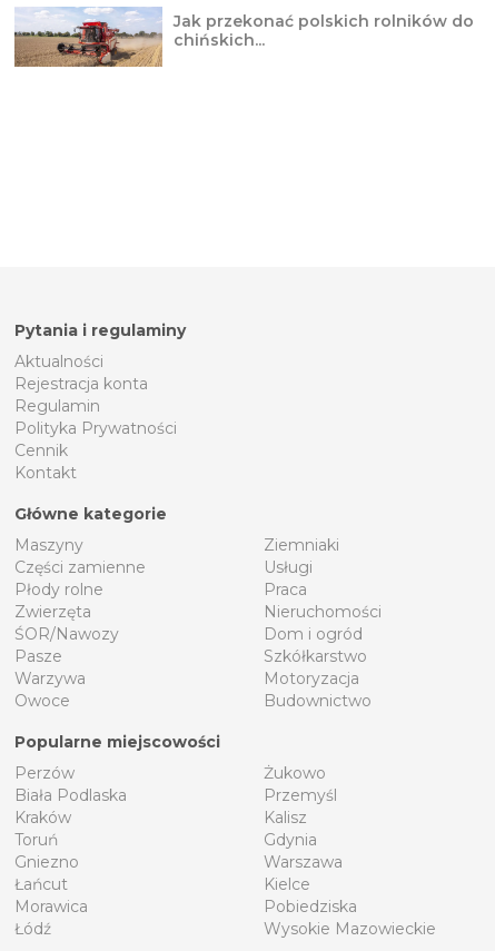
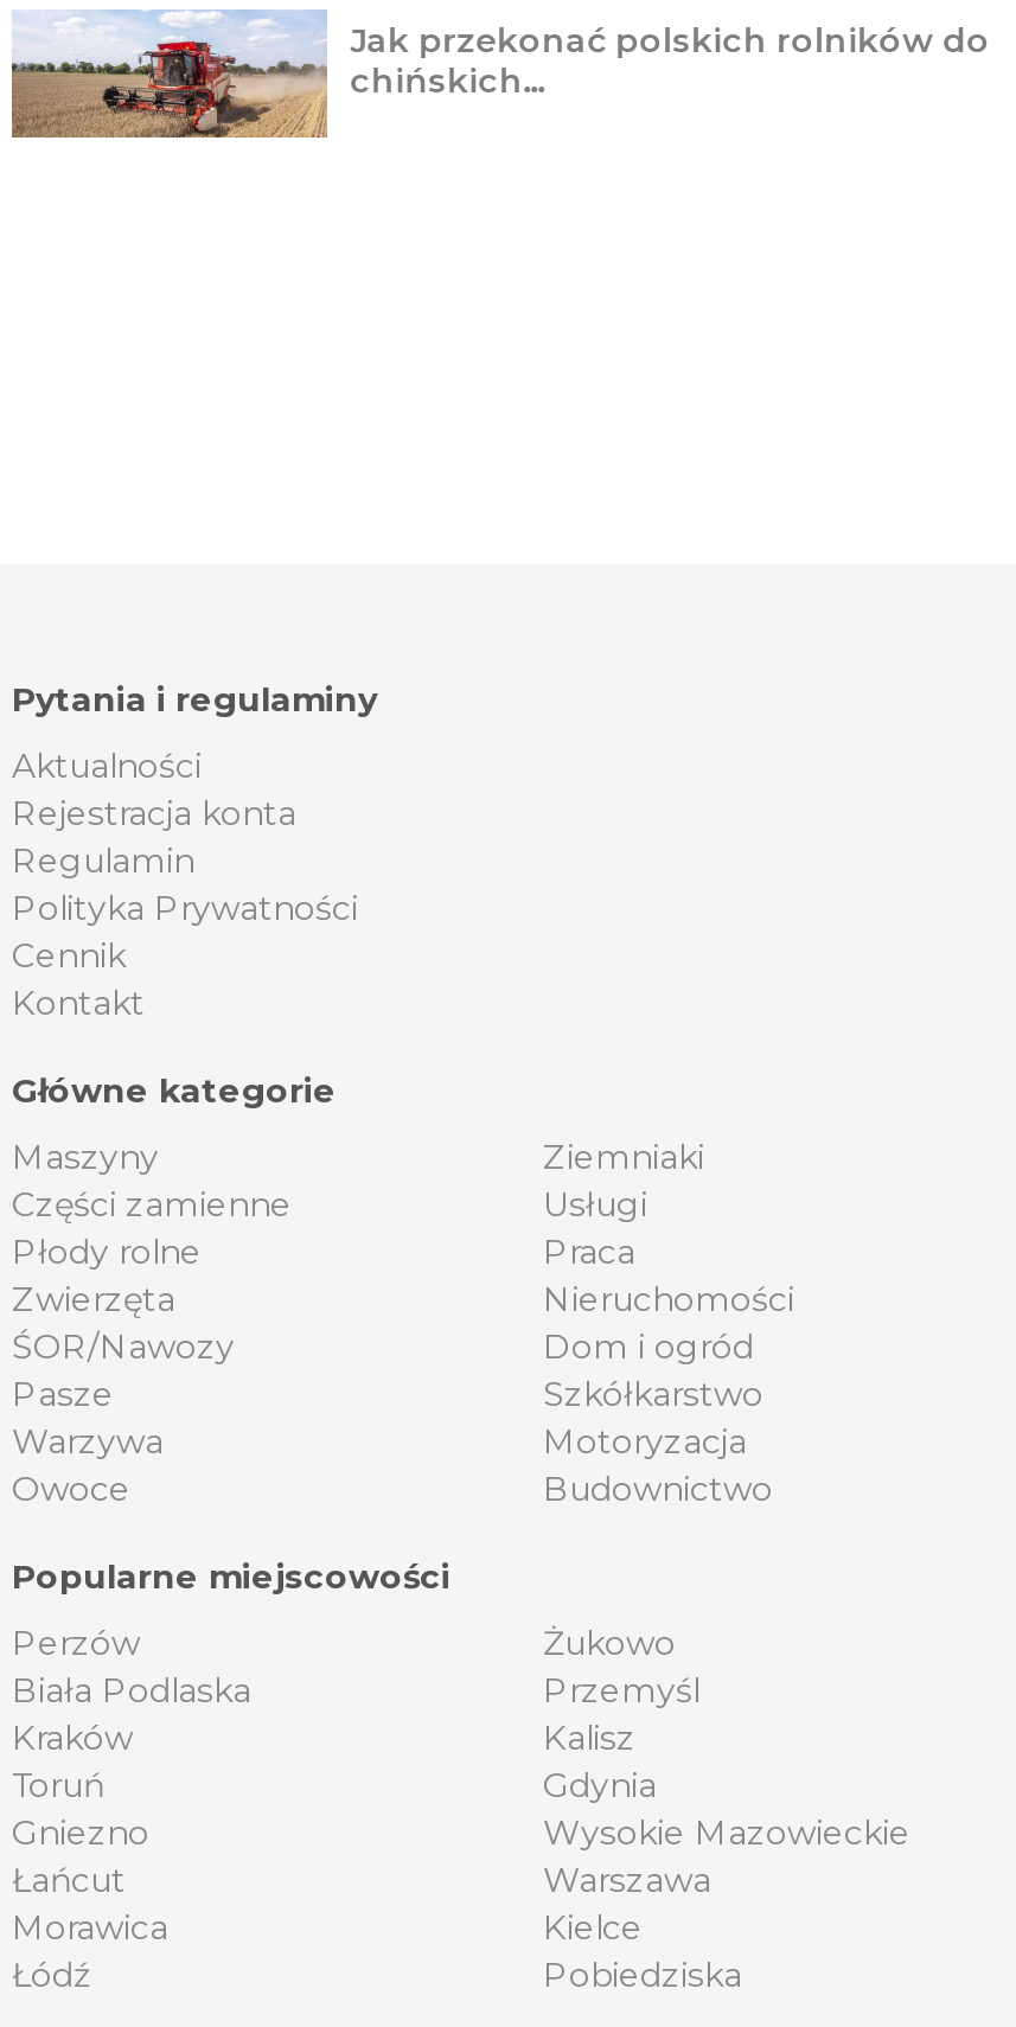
moved down: Warszawa | Kielce | Pobiedziska

moved up: Wysokie Mazowieckie
